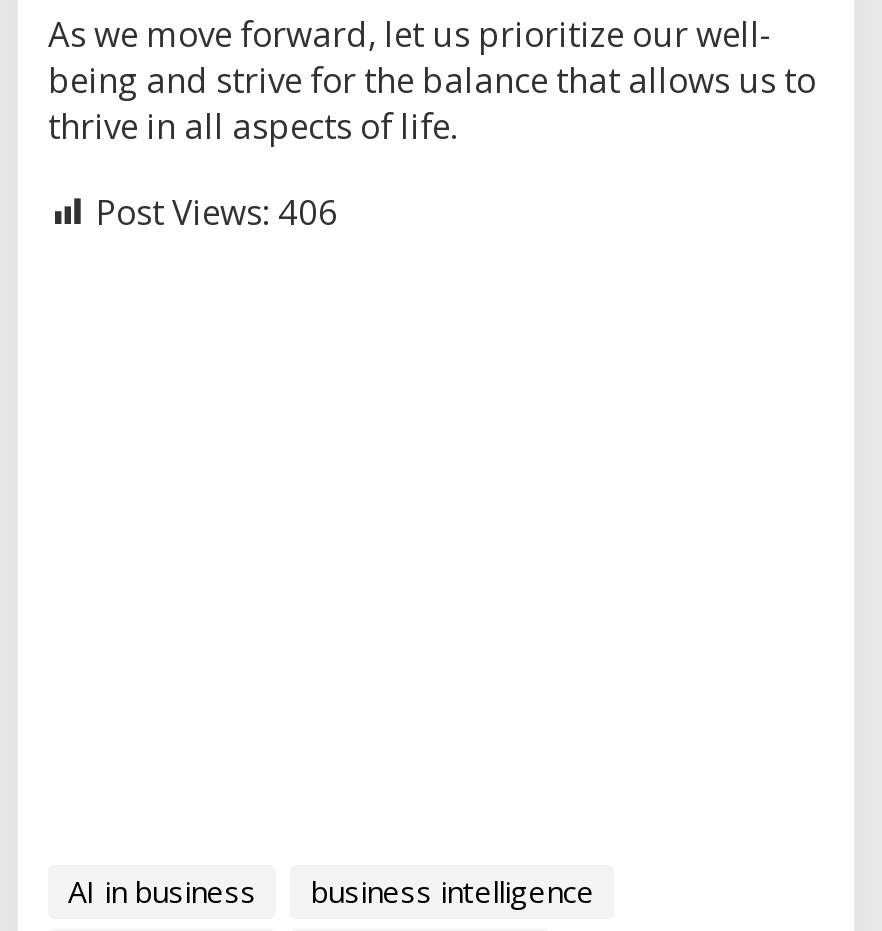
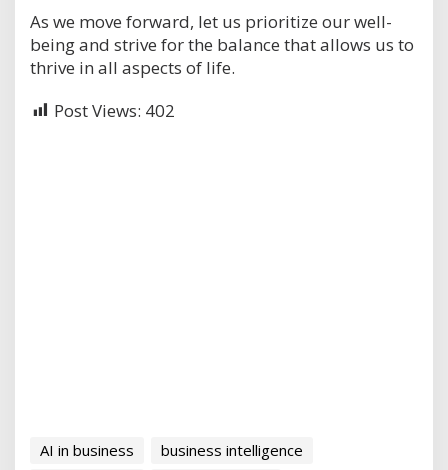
- Post Views: 406
+ Post Views: 402
